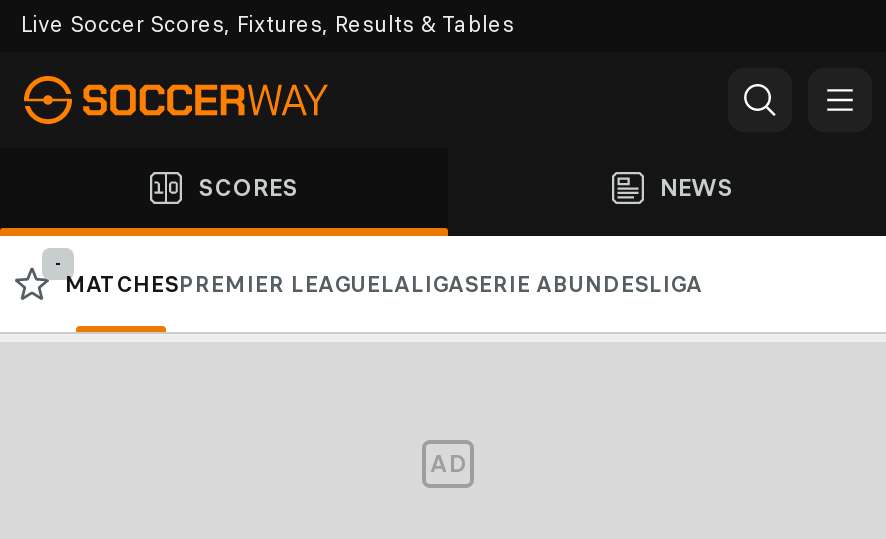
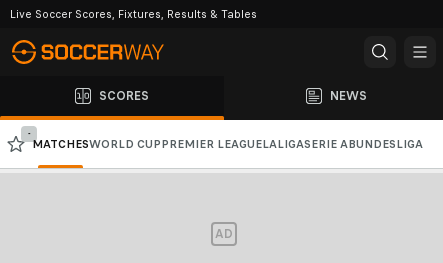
- MATCHESPREMIER LEAGUELALIGASERIE ABUNDESLIGA
+ MATCHESWORLD CUP PREMIER LEAGUELALIGASERIE A BUNDESLIGA
